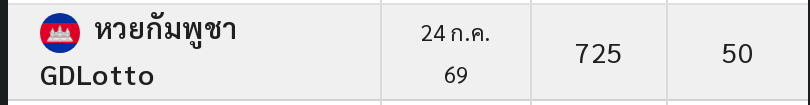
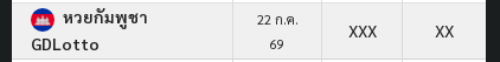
- 24 ก.ค.
+ 22 ก.ค.

- 725
- 50
+ XXX
+ XX
